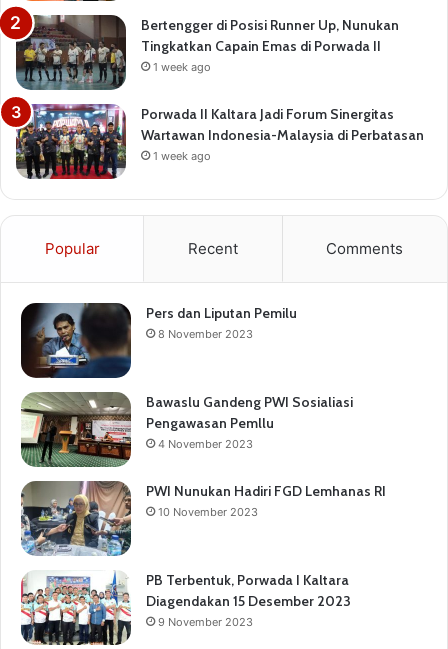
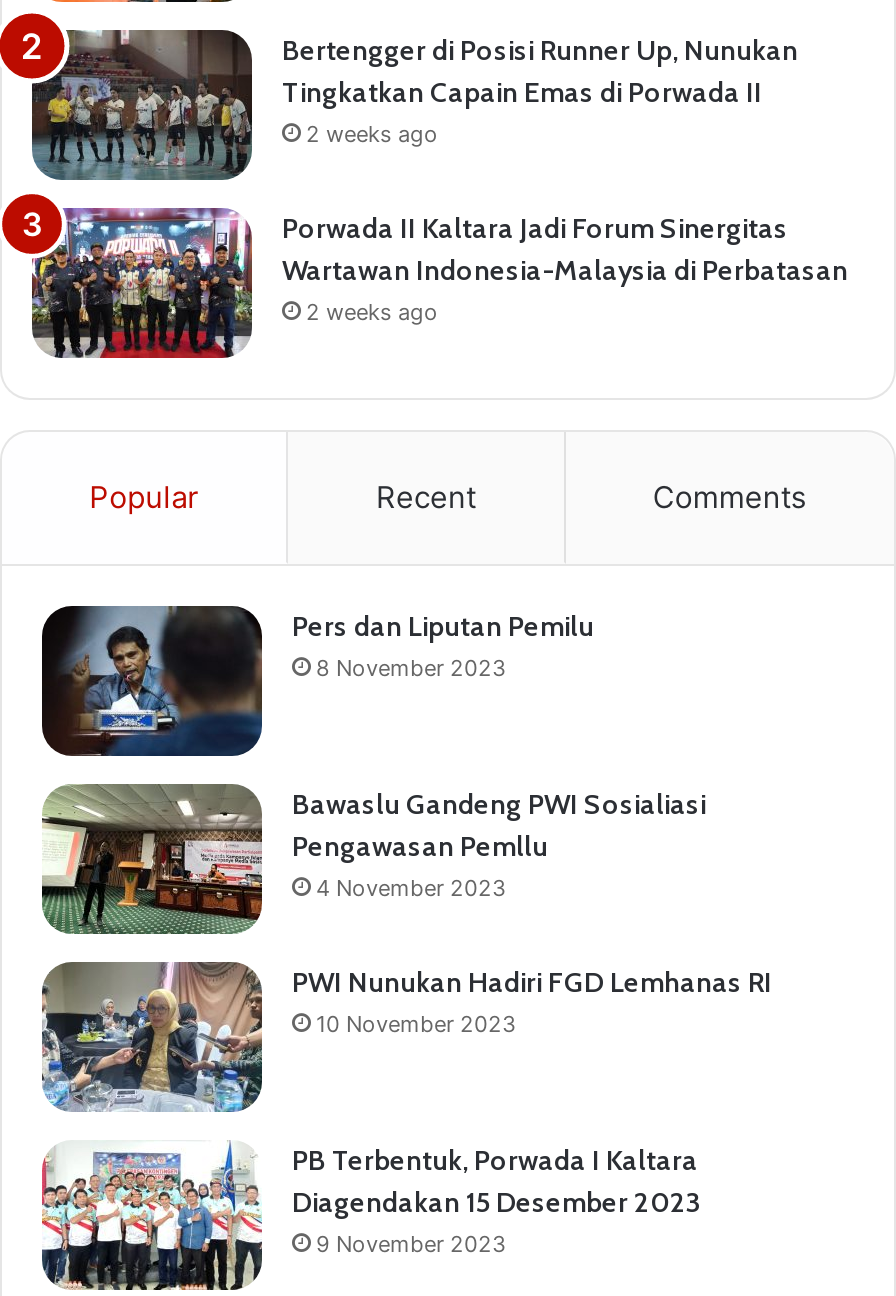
- 1 week ago
+ 2 weeks ago

- 1 week ago
+ 2 weeks ago
